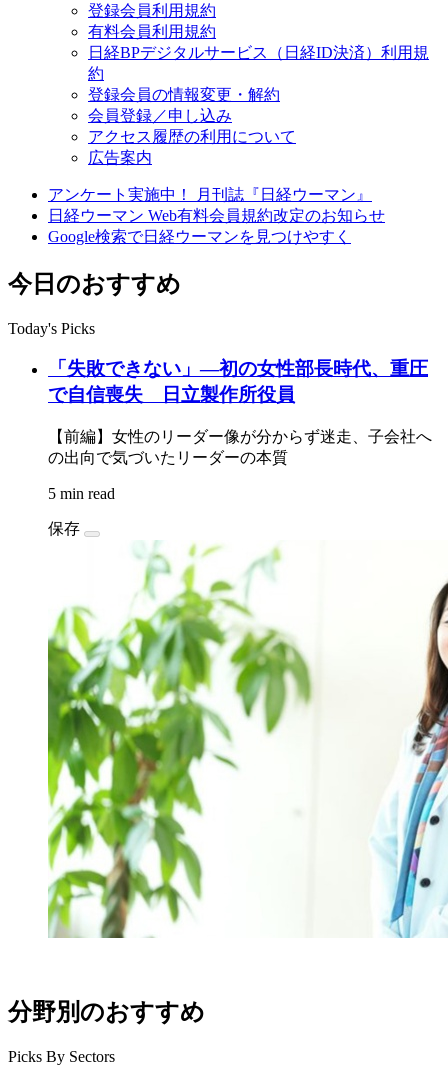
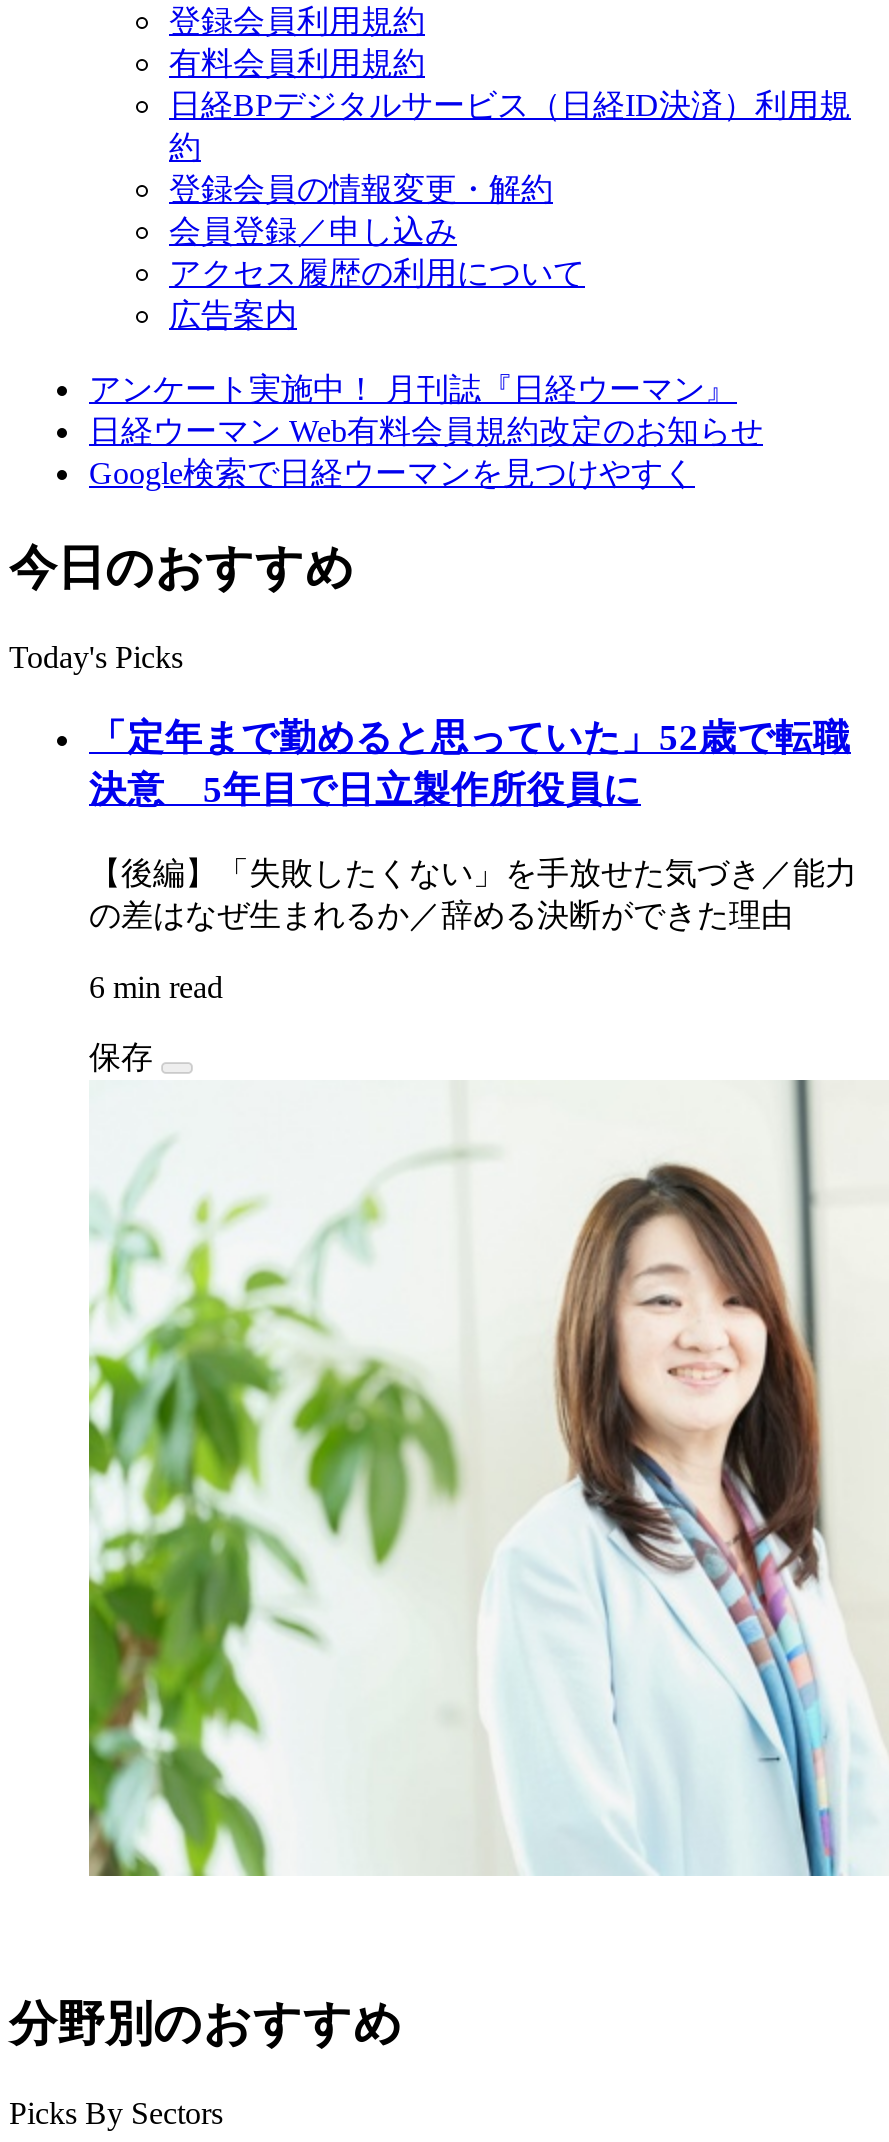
- 「失敗できない」―初の女性部長時代、重圧
- で自信喪失 日立製作所役員
+ 「定年まで勤めると思っていた」52歳で転職
+ 決意 5年目で日立製作所役員に

- 【前編】女性のリーダー像が分からず迷走、子会社へ
- の出向で気づいたリーダーの本質
+ 【後編】「失敗したくない」を手放せた気づき／能力
+ の差はなぜ生まれるか／辞める決断ができた理由

- 5 min read
+ 6 min read

- [image]
+ [image]
